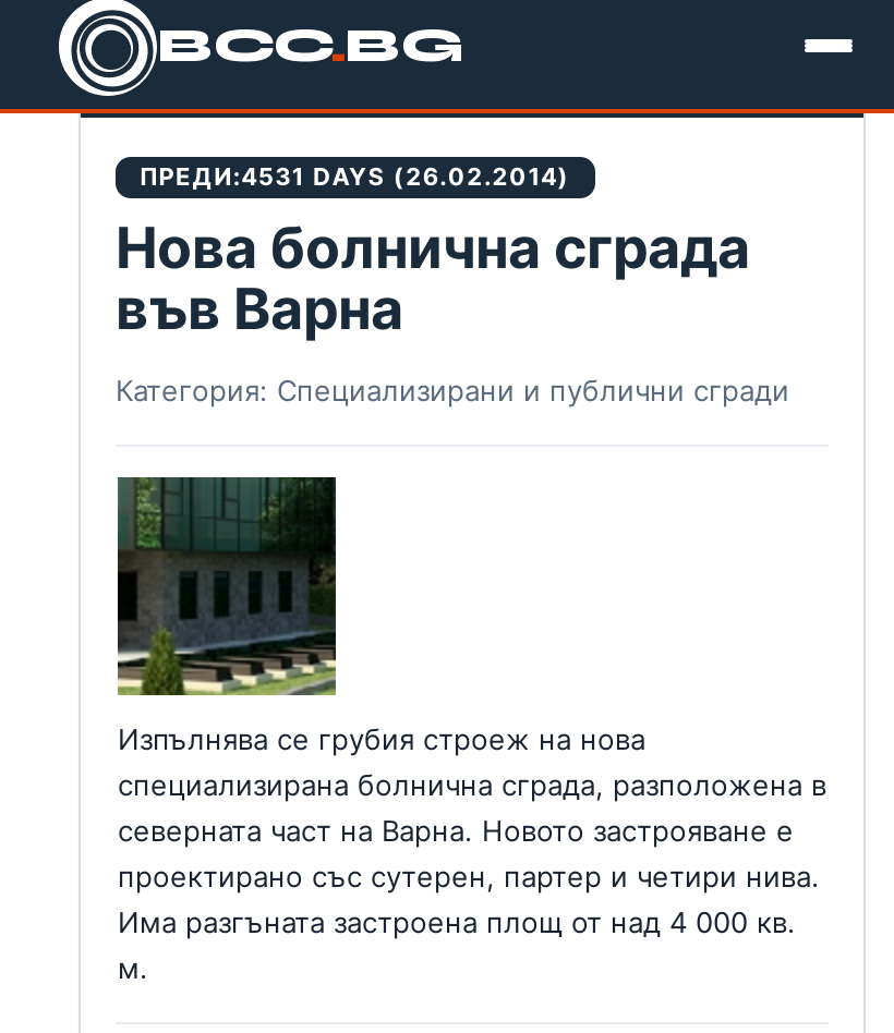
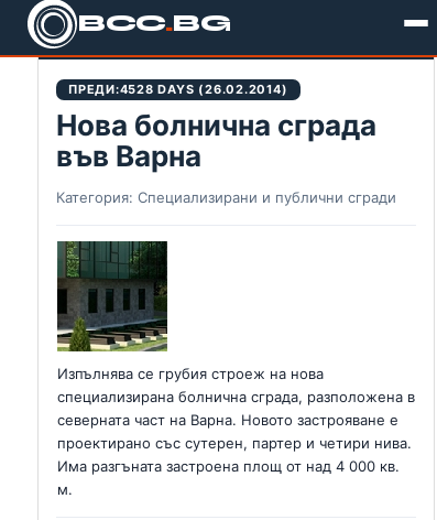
- ПРЕДИ:4531 DAYS (26.02.2014)
+ ПРЕДИ:4528 DAYS (26.02.2014)
